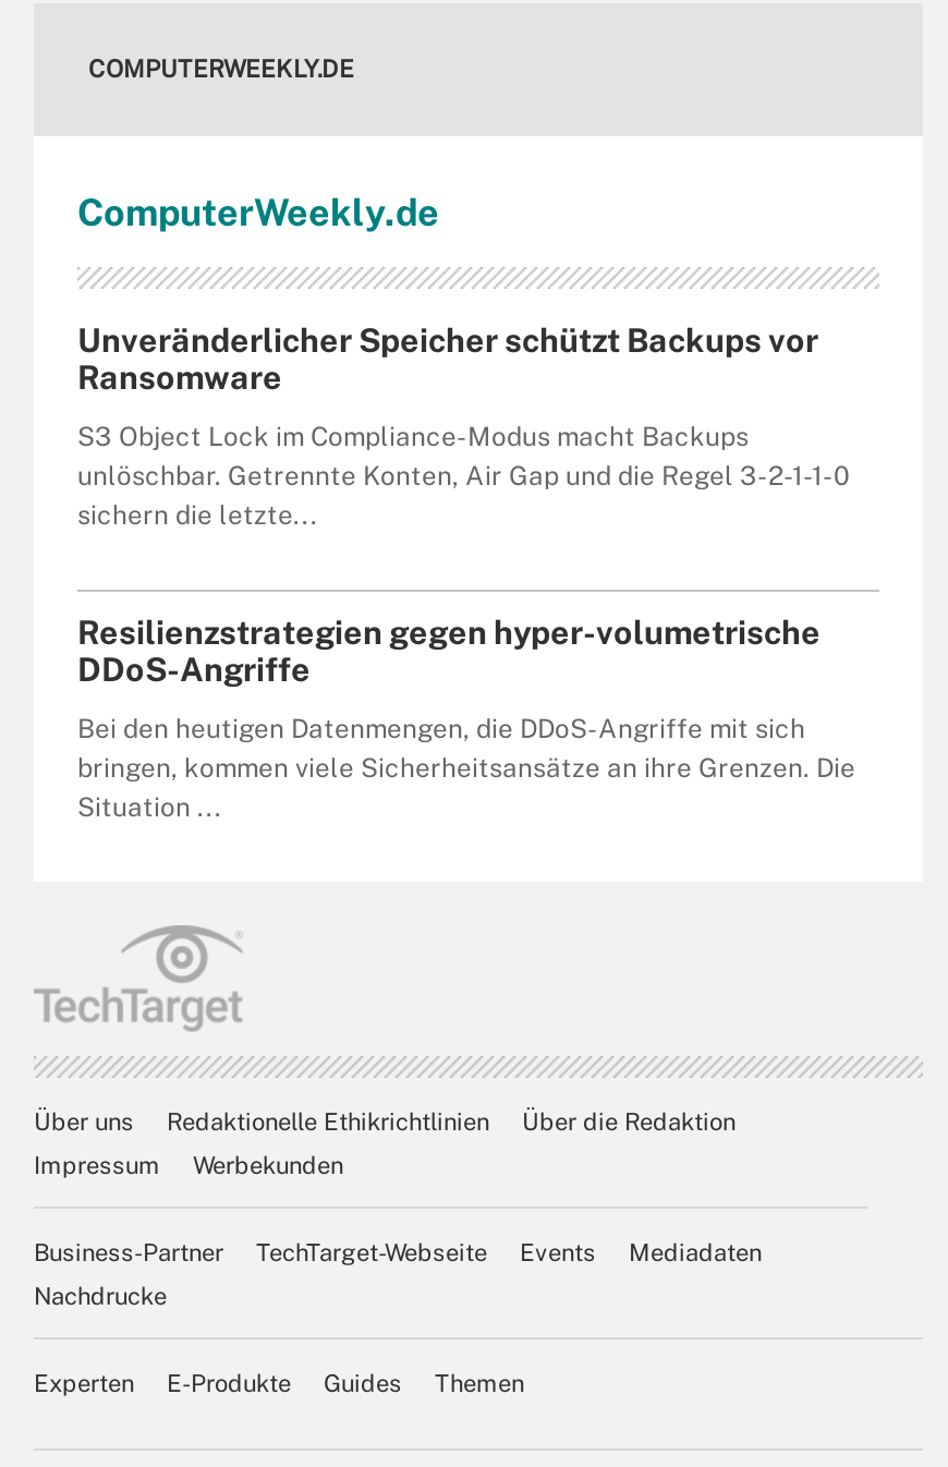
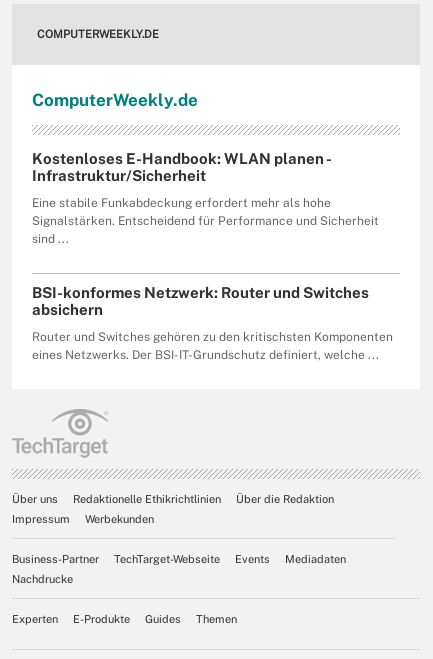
- Unveränderlicher Speicher schützt Backups vor
- Ransomware
+ Kostenloses E-Handbook: WLAN planen -
+ Infrastruktur/Sicherheit

- S3 Object Lock im Compliance-Modus macht Backups
- unlöschbar. Getrennte Konten, Air Gap und die Regel 3-2-1-1-0
- sichern die letzte...
+ Eine stabile Funkabdeckung erfordert mehr als hohe
+ Signalstärken. Entscheidend für Performance und Sicherheit
+ sind ...

- Resilienzstrategien gegen hyper-volumetrische
- DDoS-Angriffe
+ BSI-konformes Netzwerk: Router und Switches
+ absichern

- Bei den heutigen Datenmengen, die DDoS-Angriffe mit sich
- bringen, kommen viele Sicherheitsansätze an ihre Grenzen. Die
- Situation ...
+ Router und Switches gehören zu den kritischsten Komponenten
+ eines Netzwerks. Der BSI-IT-Grundschutz definiert, welche ...
